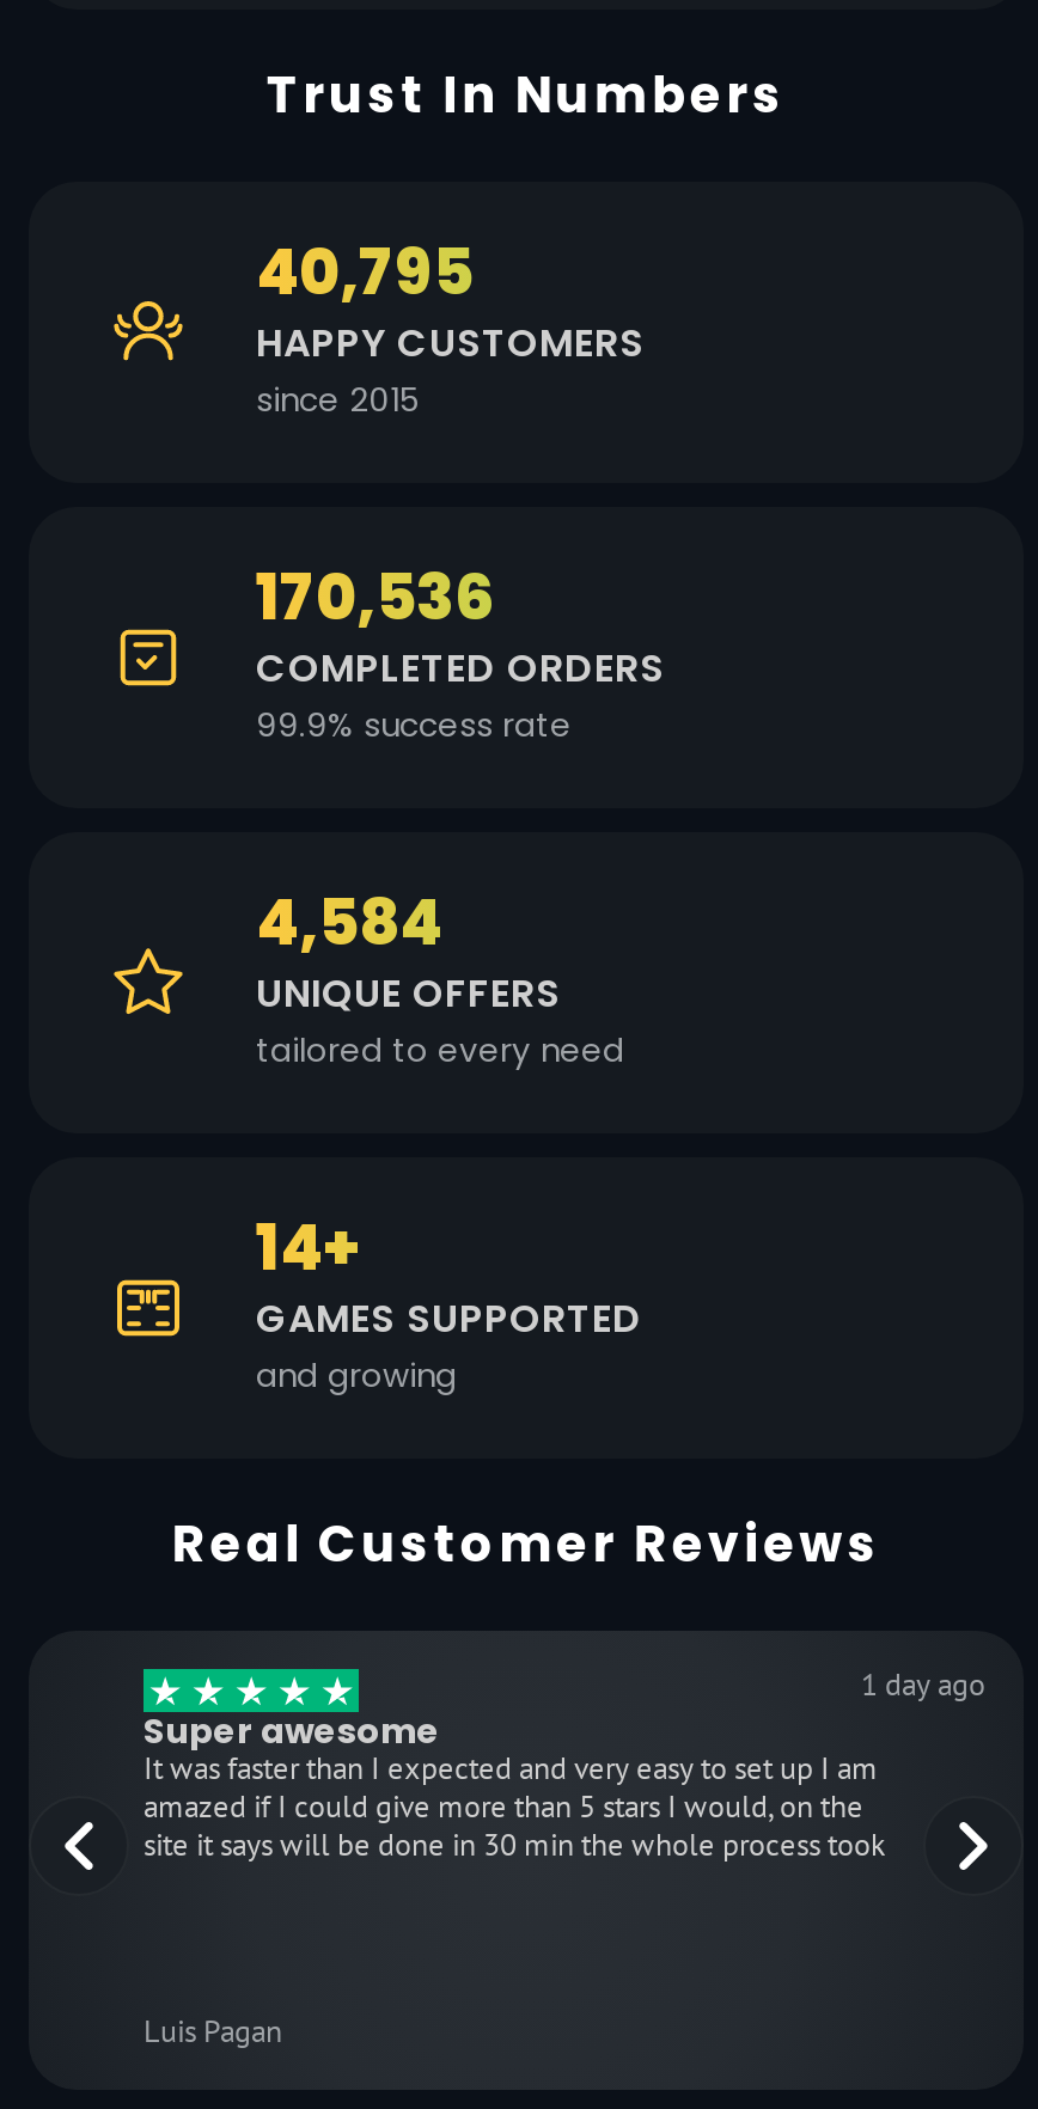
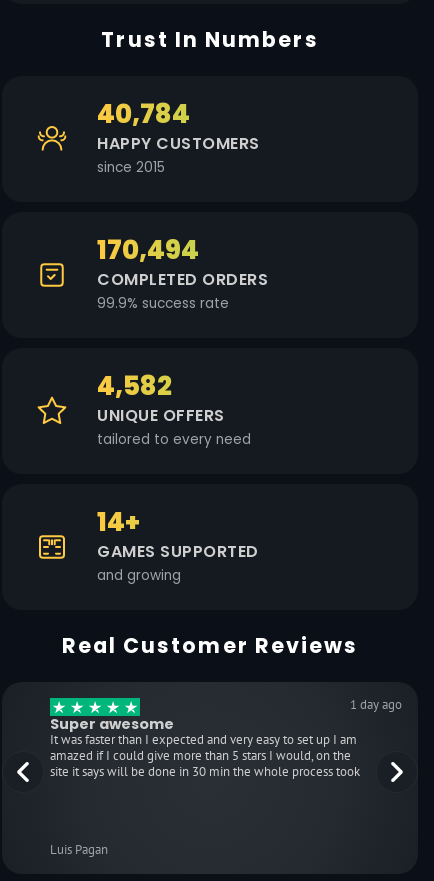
- 40,795
+ 40,784

- 170,536
+ 170,494

- 4,584
+ 4,582
